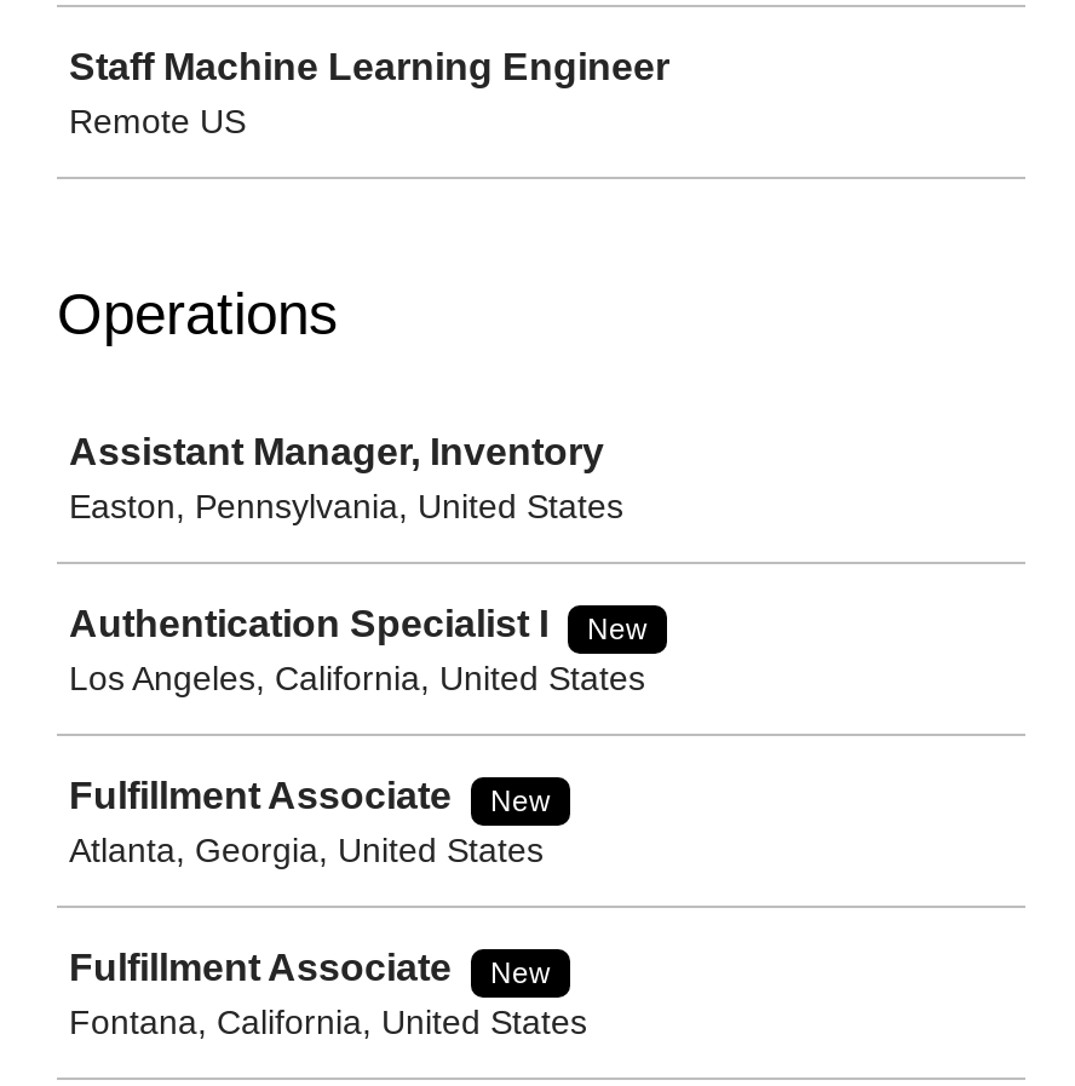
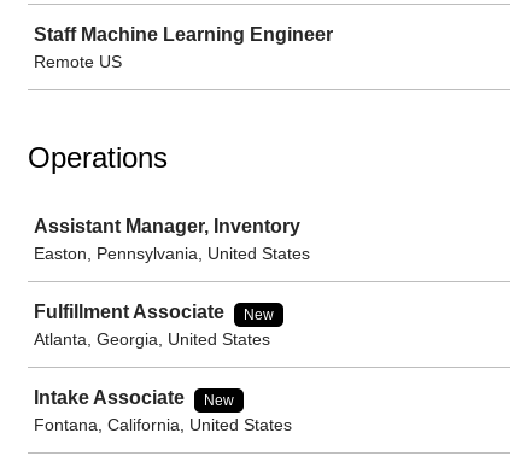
- Authentication Specialist I
- New
- Los Angeles, California, United States

- Fulfillment Associate
+ Intake Associate
